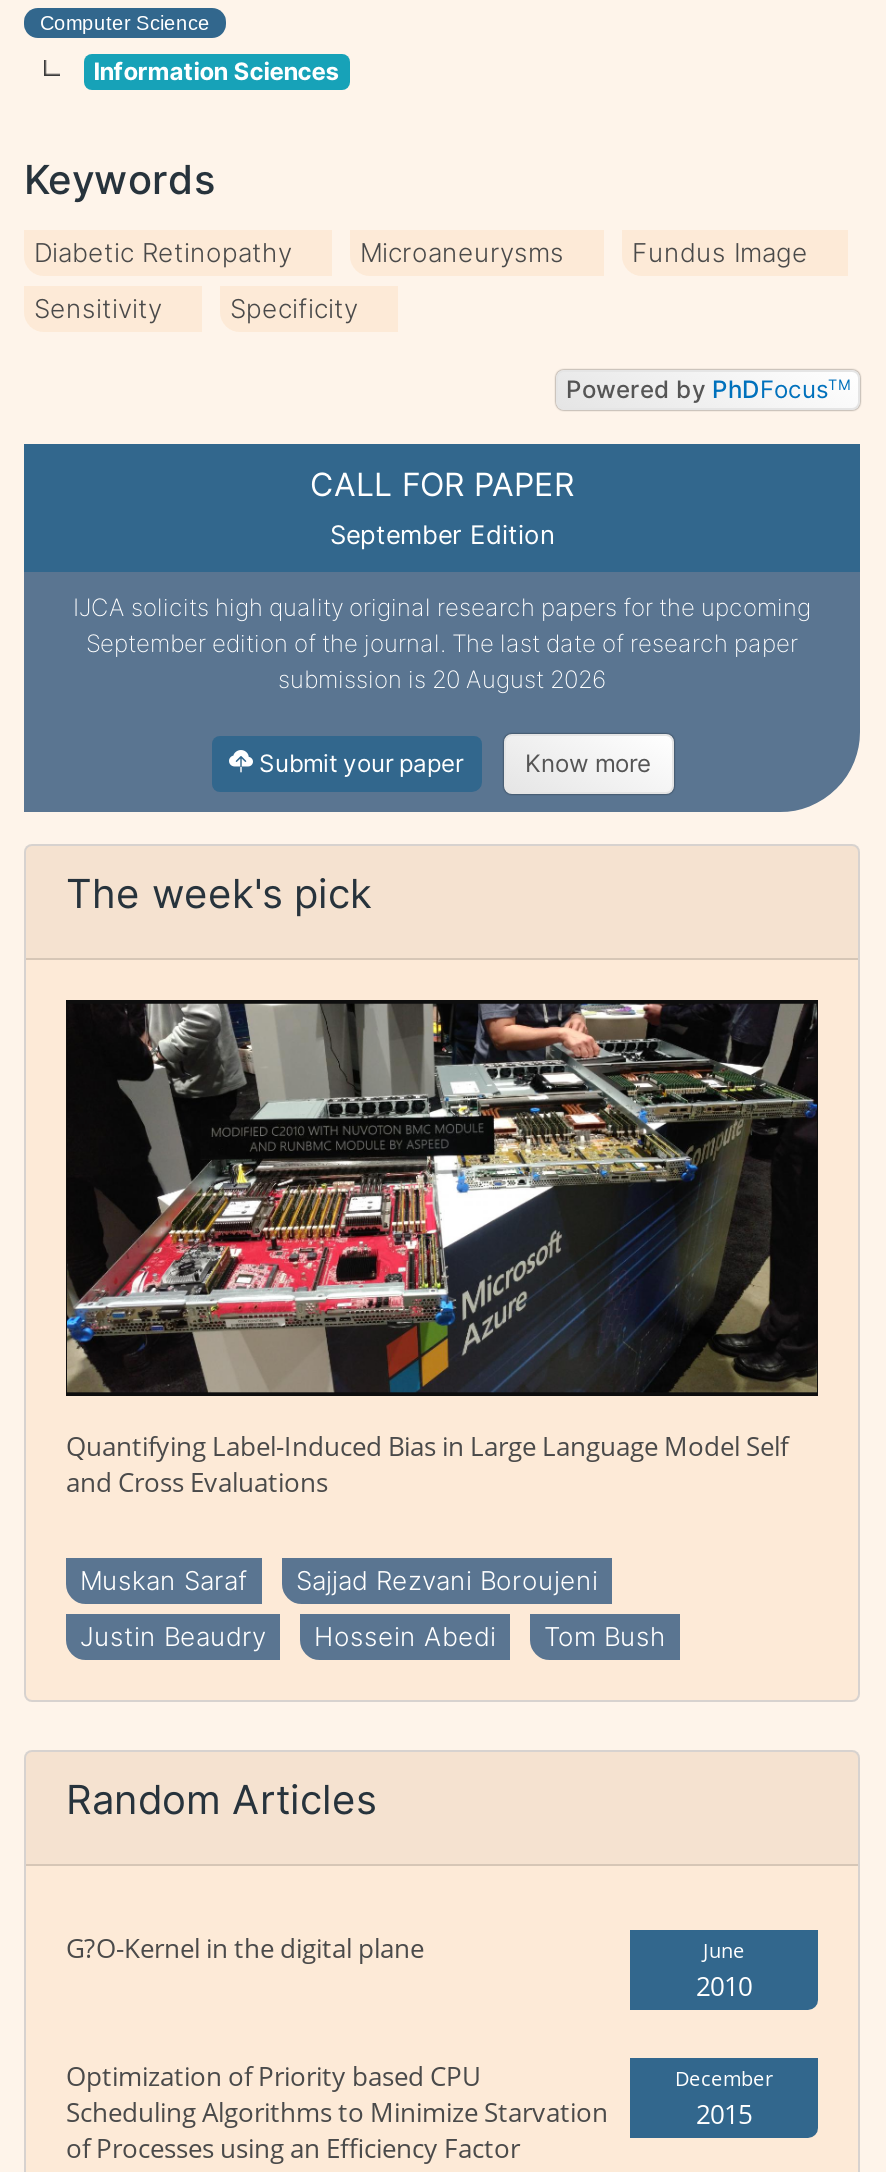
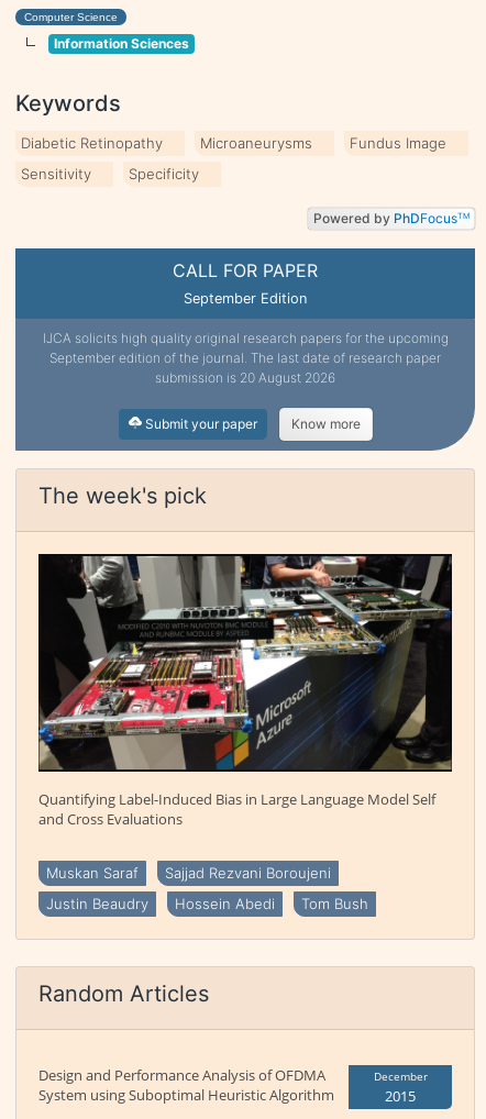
- G?O-Kernel in the digital plane
- June
- 2010
- Optimization of Priority based CPU
- Scheduling Algorithms to Minimize Starvation
- of Processes using an Efficiency Factor
+ Design and Performance Analysis of OFDMA
+ System using Suboptimal Heuristic Algorithm
